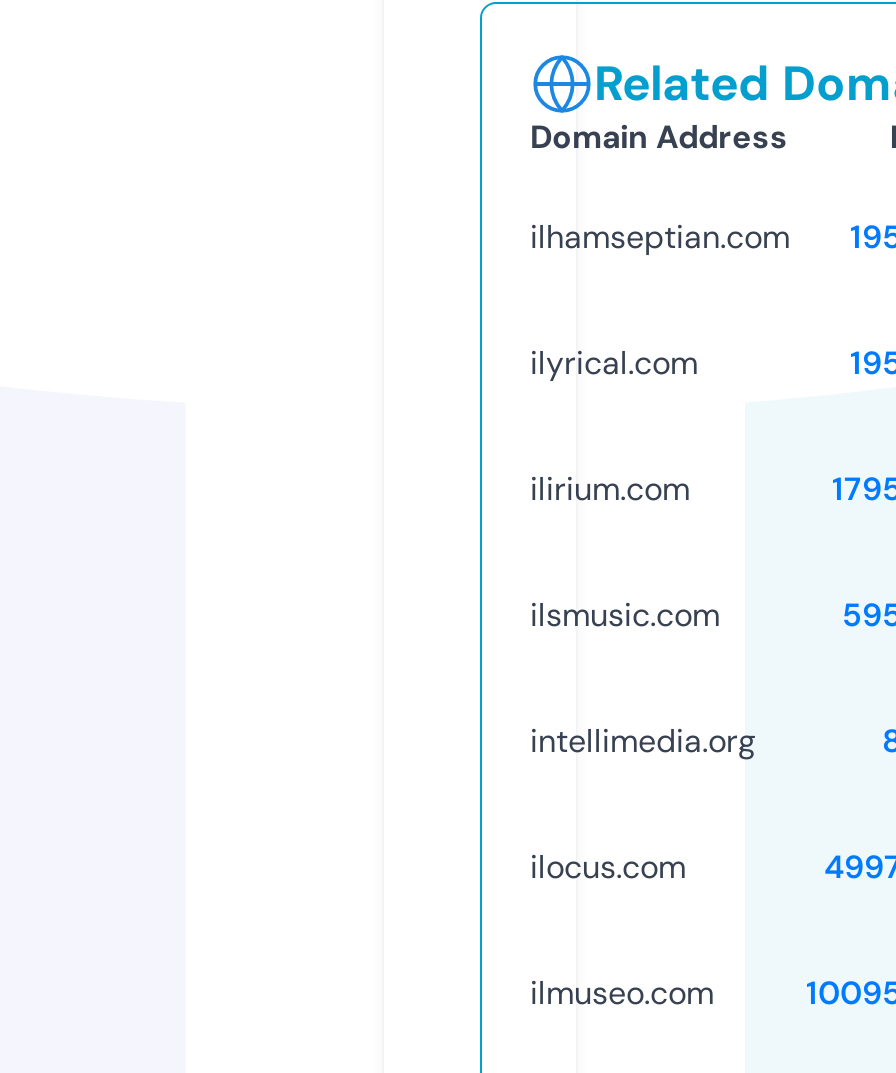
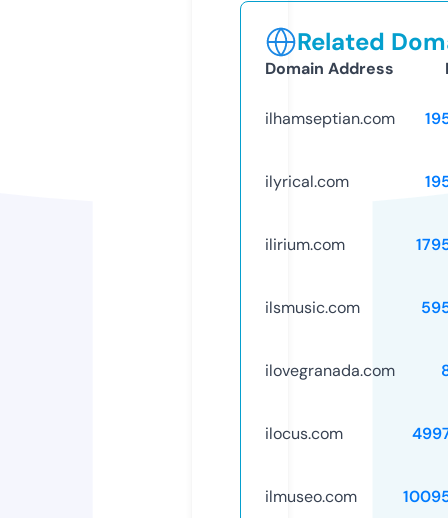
- intellimedia.org
+ ilovegranada.com
